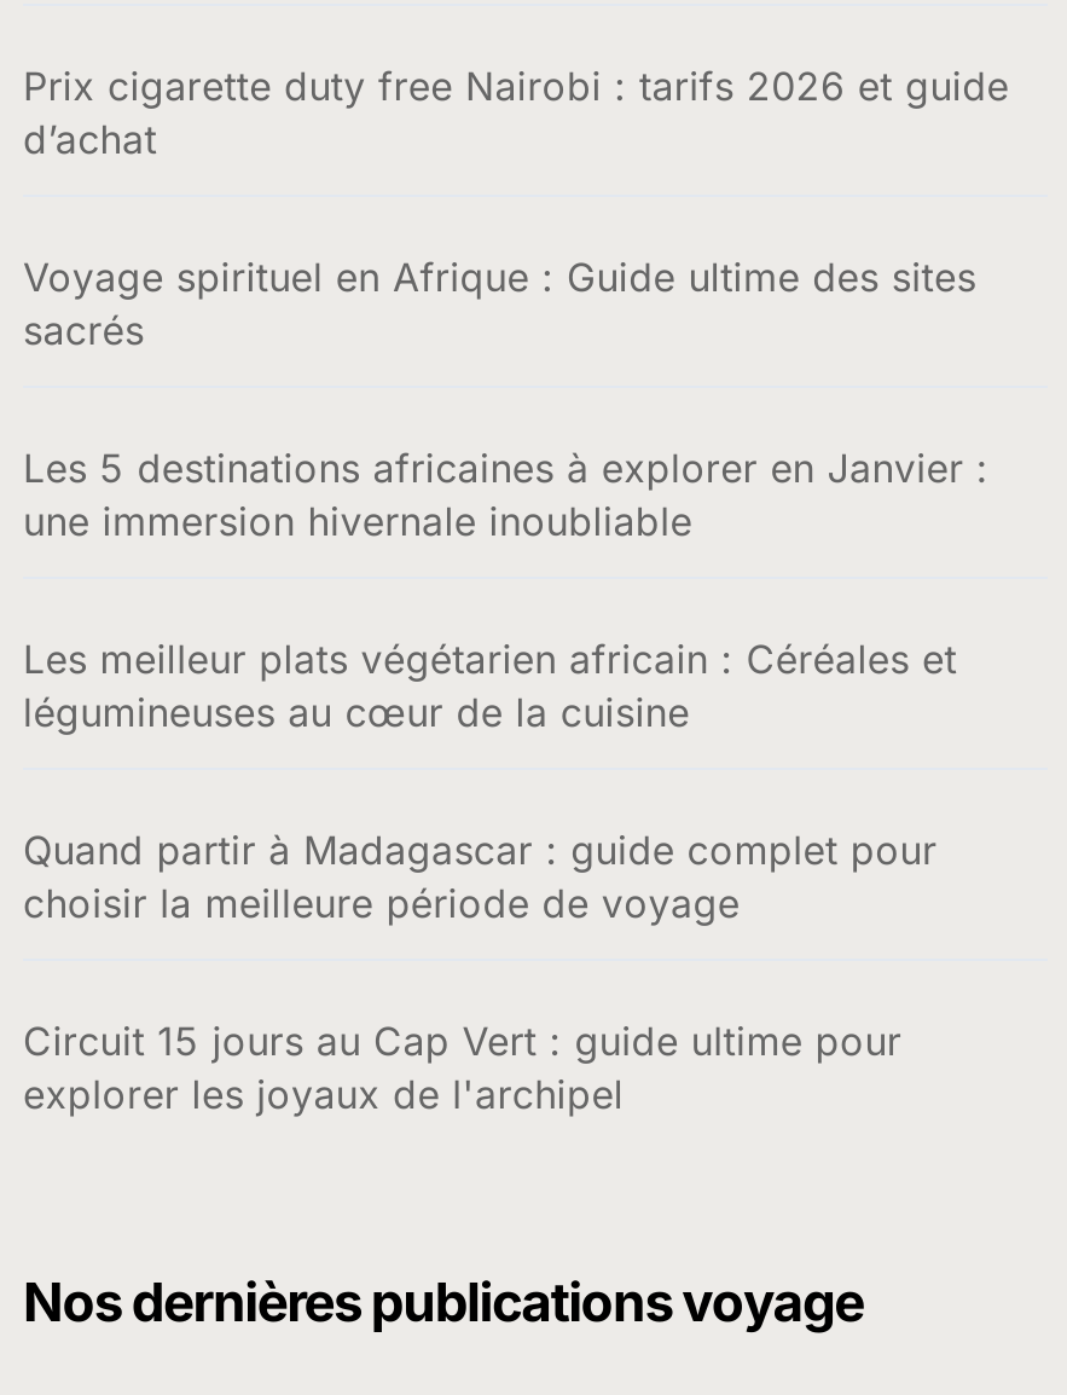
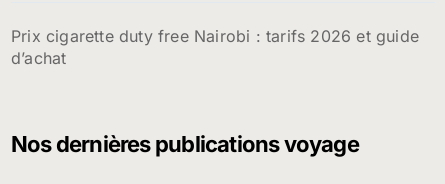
- Voyage spirituel en Afrique : Guide ultime des sites
- sacrés
- Les 5 destinations africaines à explorer en Janvier :
- une immersion hivernale inoubliable
- Les meilleur plats végétarien africain : Céréales et
- légumineuses au cœur de la cuisine
- Quand partir à Madagascar : guide complet pour
- choisir la meilleure période de voyage
- Circuit 15 jours au Cap Vert : guide ultime pour
- explorer les joyaux de l'archipel
